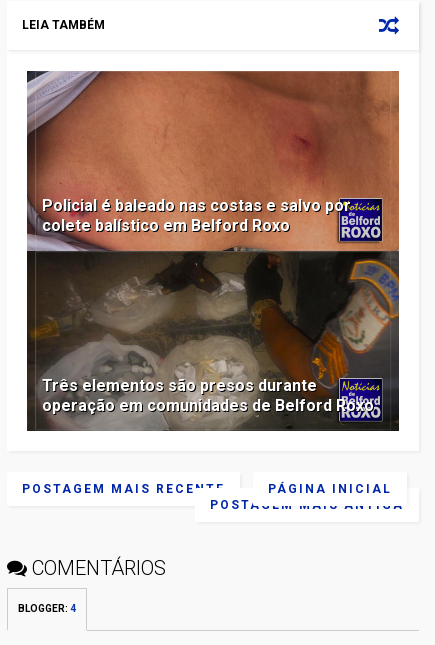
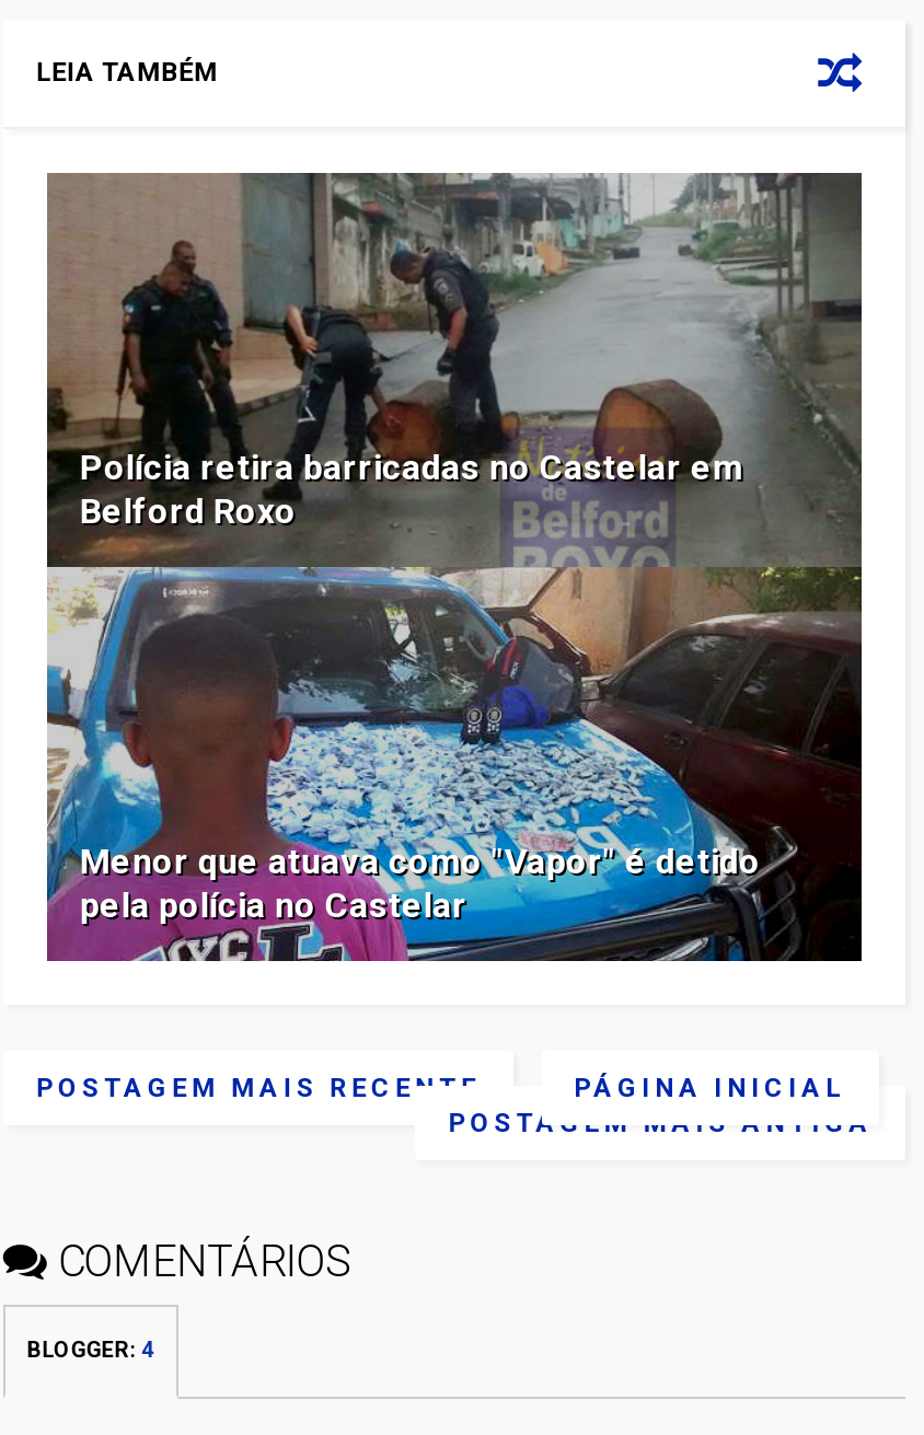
- [image]
- Policial é baleado nas costas e salvo por
- colete balístico em Belford Roxo
+ [image]
+ Polícia retira barricadas no Castelar em
+ Belford Roxo

- Três elementos são presos durante
- operação em comunidades de Belford Roxo
+ Menor que atuava como "Vapor" é detido
+ pela polícia no Castelar
